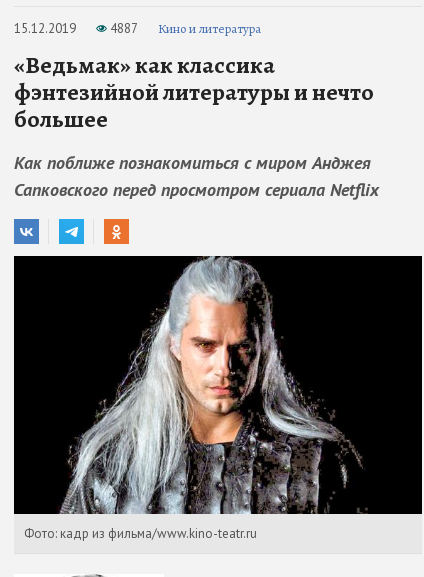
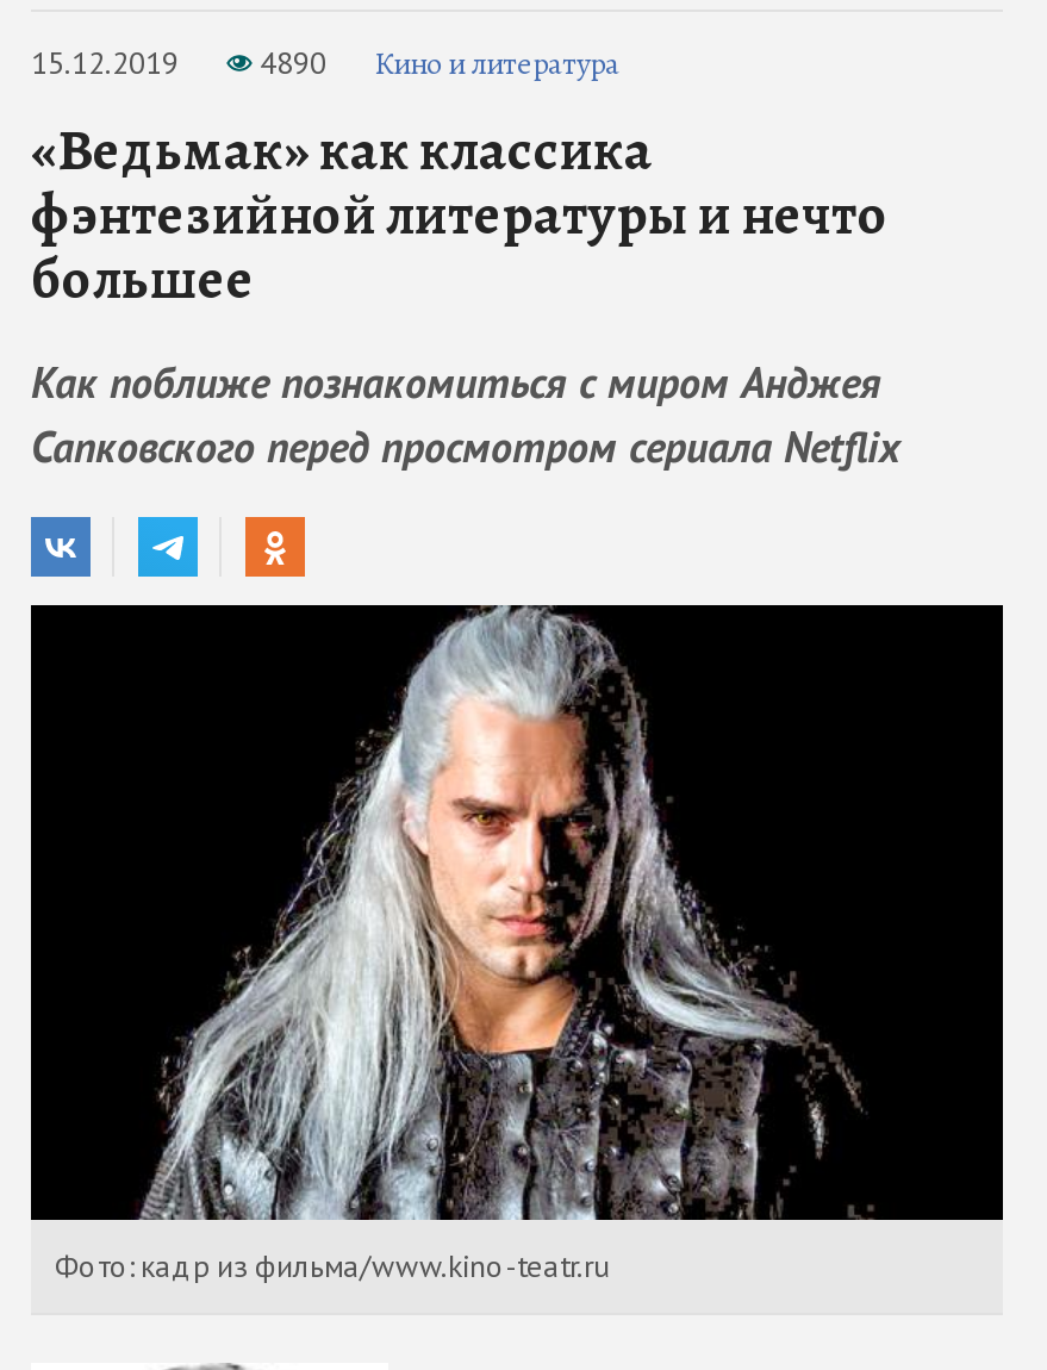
- 15.12.2019 4887 Кино и литература
+ 15.12.2019 4890 Кино и литература
